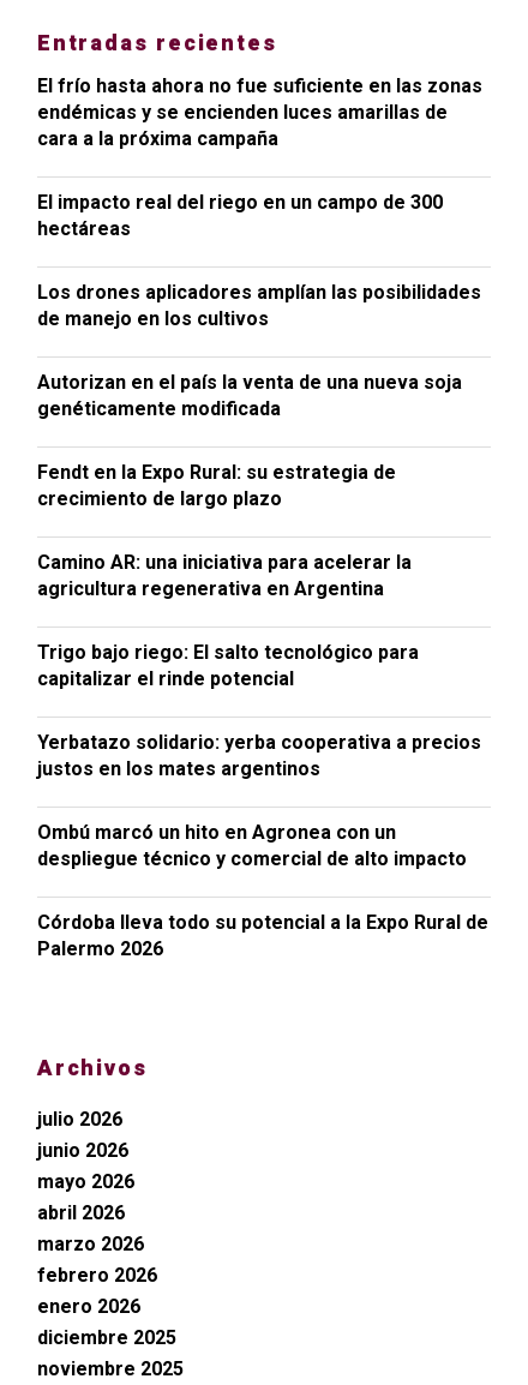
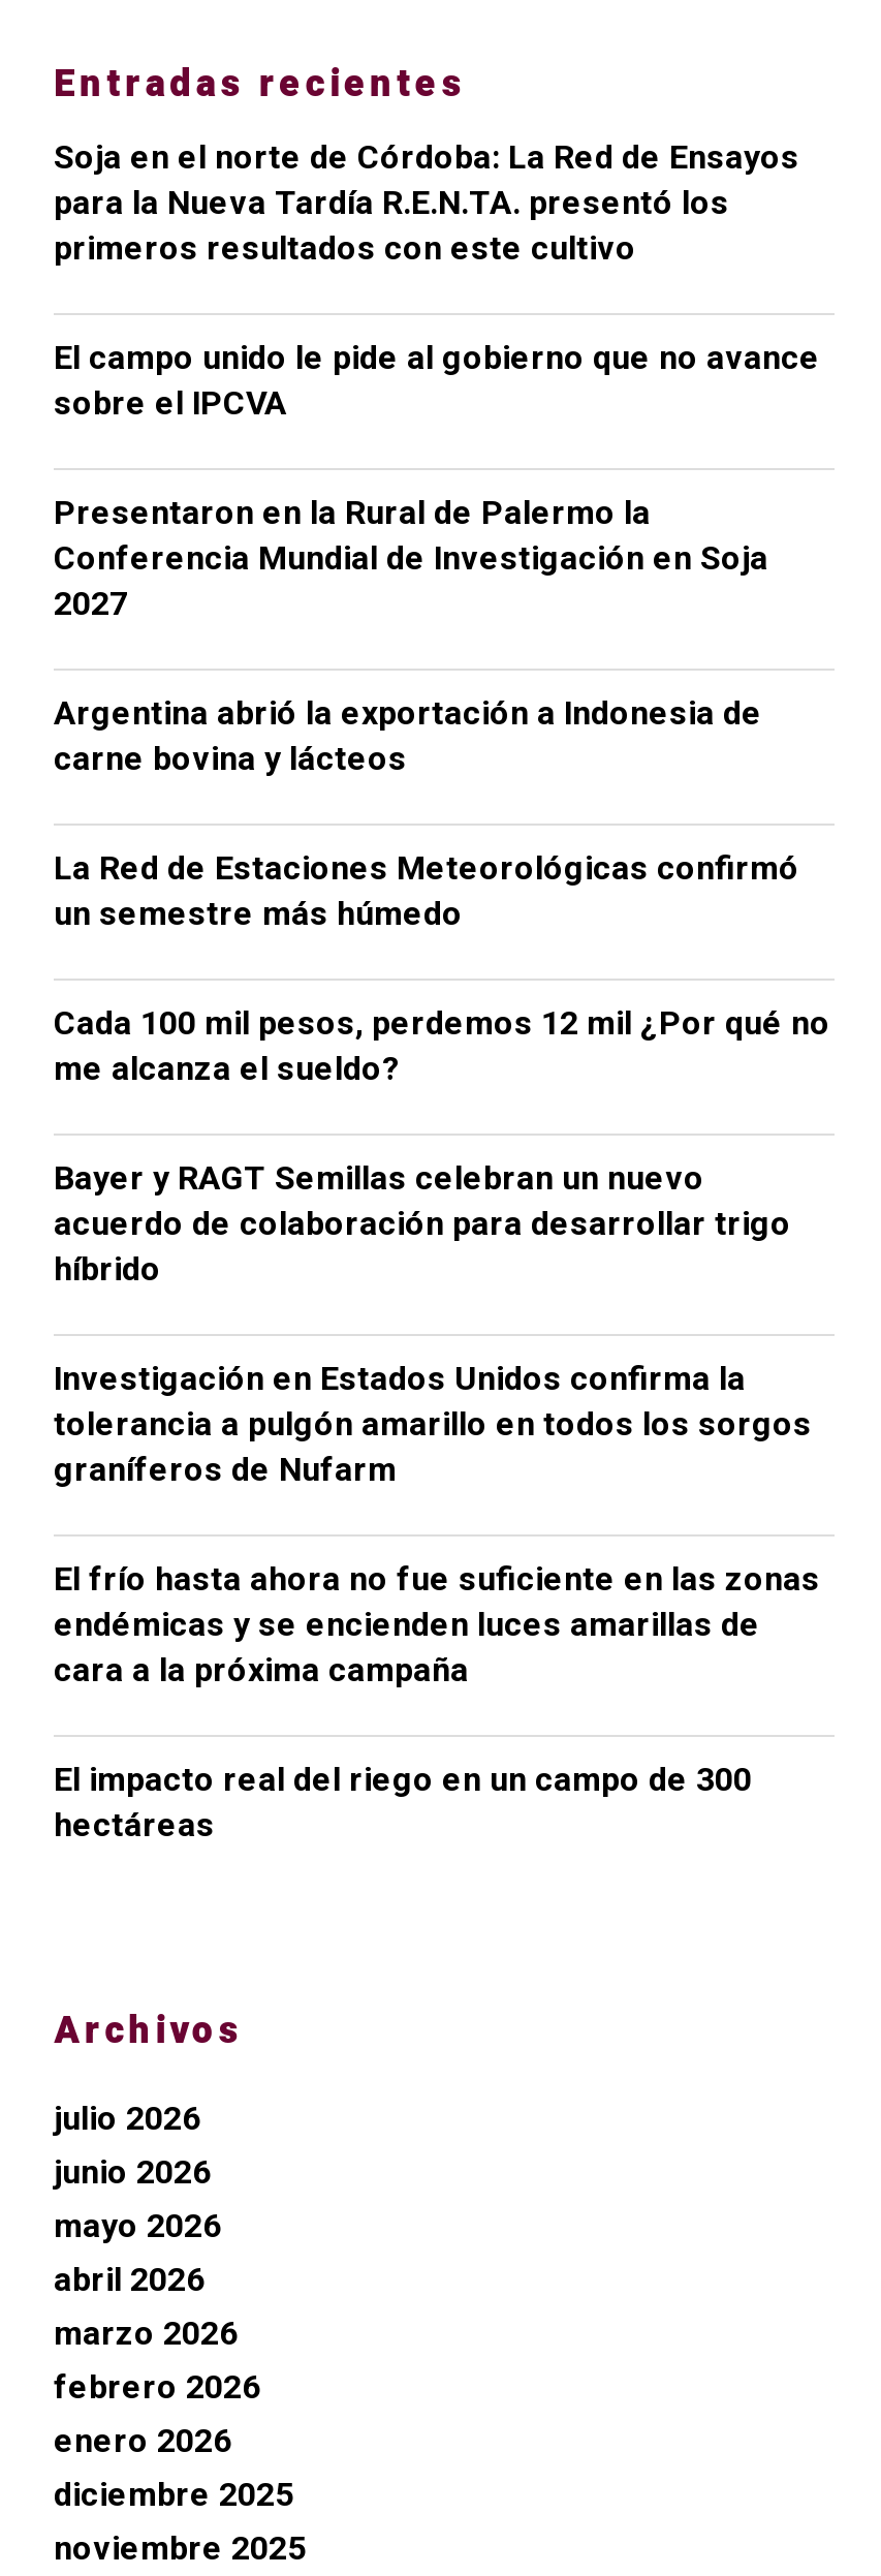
+ Soja en el norte de Córdoba: La Red de Ensayos
+ para la Nueva Tardía R.E.N.TA. presentó los
+ primeros resultados con este cultivo
+ El campo unido le pide al gobierno que no avance
+ sobre el IPCVA
+ Presentaron en la Rural de Palermo la
+ Conferencia Mundial de Investigación en Soja
+ 2027
+ Argentina abrió la exportación a Indonesia de
+ carne bovina y lácteos
+ La Red de Estaciones Meteorológicas confirmó
+ un semestre más húmedo
+ Cada 100 mil pesos, perdemos 12 mil ¿Por qué no
+ me alcanza el sueldo?
+ Bayer y RAGT Semillas celebran un nuevo
+ acuerdo de colaboración para desarrollar trigo
+ híbrido
+ Investigación en Estados Unidos confirma la
+ tolerancia a pulgón amarillo en todos los sorgos
+ graníferos de Nufarm

moved down: El frío hasta ahora no fue suficiente en las zonas | endémicas y se encienden luces amarillas de | cara a la próxima campaña | El impacto real del riego en un campo de 300 | hectáreas

- Los drones aplicadores amplían las posibilidades
- de manejo en los cultivos
- Autorizan en el país la venta de una nueva soja
- genéticamente modificada
- Fendt en la Expo Rural: su estrategia de
- crecimiento de largo plazo
- Camino AR: una iniciativa para acelerar la
- agricultura regenerativa en Argentina
- Trigo bajo riego: El salto tecnológico para
- capitalizar el rinde potencial
- Yerbatazo solidario: yerba cooperativa a precios
- justos en los mates argentinos
- Ombú marcó un hito en Agronea con un
- despliegue técnico y comercial de alto impacto
- Córdoba lleva todo su potencial a la Expo Rural de
- Palermo 2026
